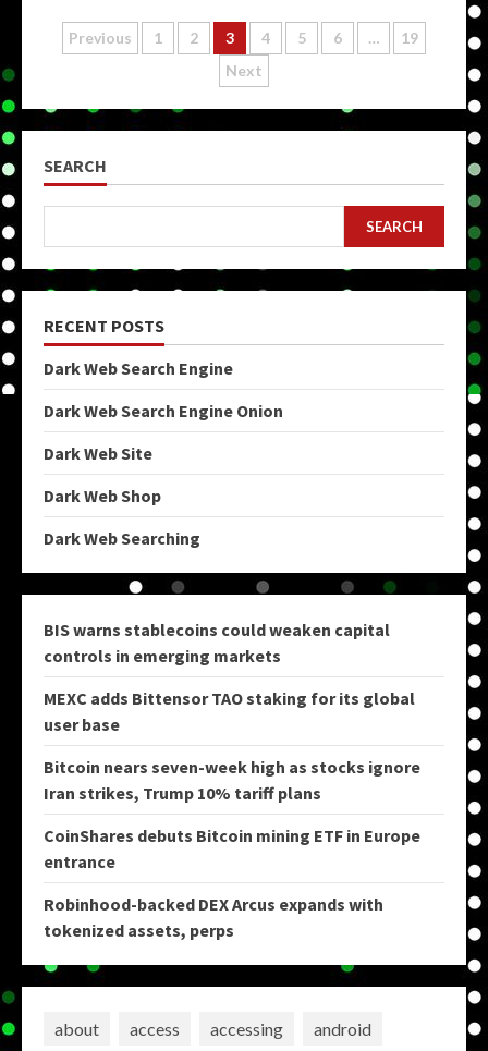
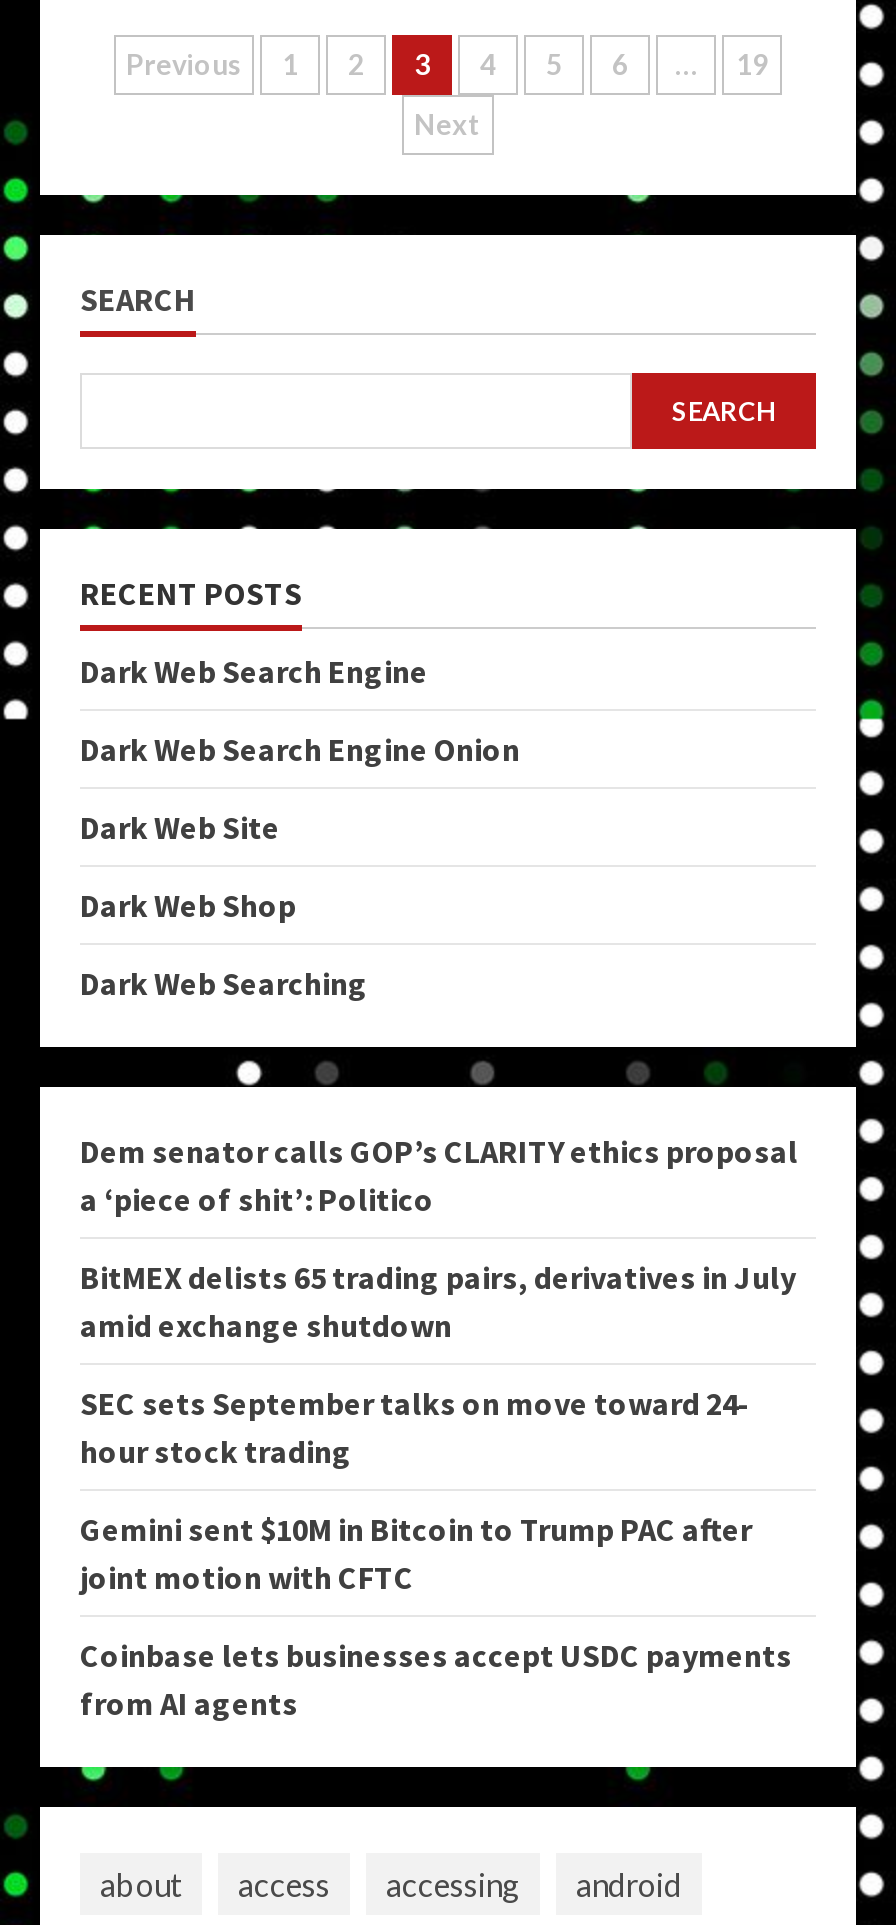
- BIS warns stablecoins could weaken capital
- controls in emerging markets
+ Dem senator calls GOP’s CLARITY ethics proposal
+ a ‘piece of shit’: Politico

- MEXC adds Bittensor TAO staking for its global
- user base
+ BitMEX delists 65 trading pairs, derivatives in July
+ amid exchange shutdown

- Bitcoin nears seven-week high as stocks ignore
- Iran strikes, Trump 10% tariff plans
+ SEC sets September talks on move toward 24-
+ hour stock trading

- CoinShares debuts Bitcoin mining ETF in Europe
- entrance
+ Gemini sent $10M in Bitcoin to Trump PAC after
+ joint motion with CFTC

- Robinhood-backed DEX Arcus expands with
- tokenized assets, perps
+ Coinbase lets businesses accept USDC payments
+ from AI agents
